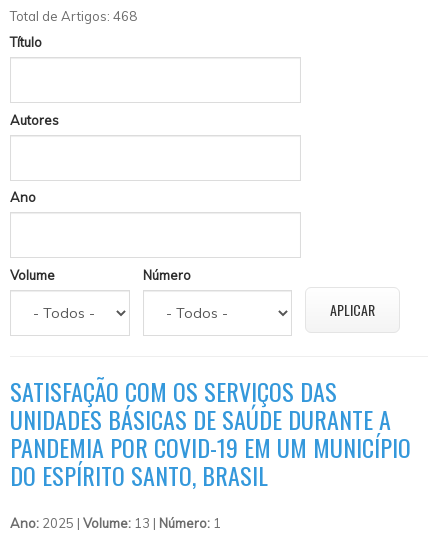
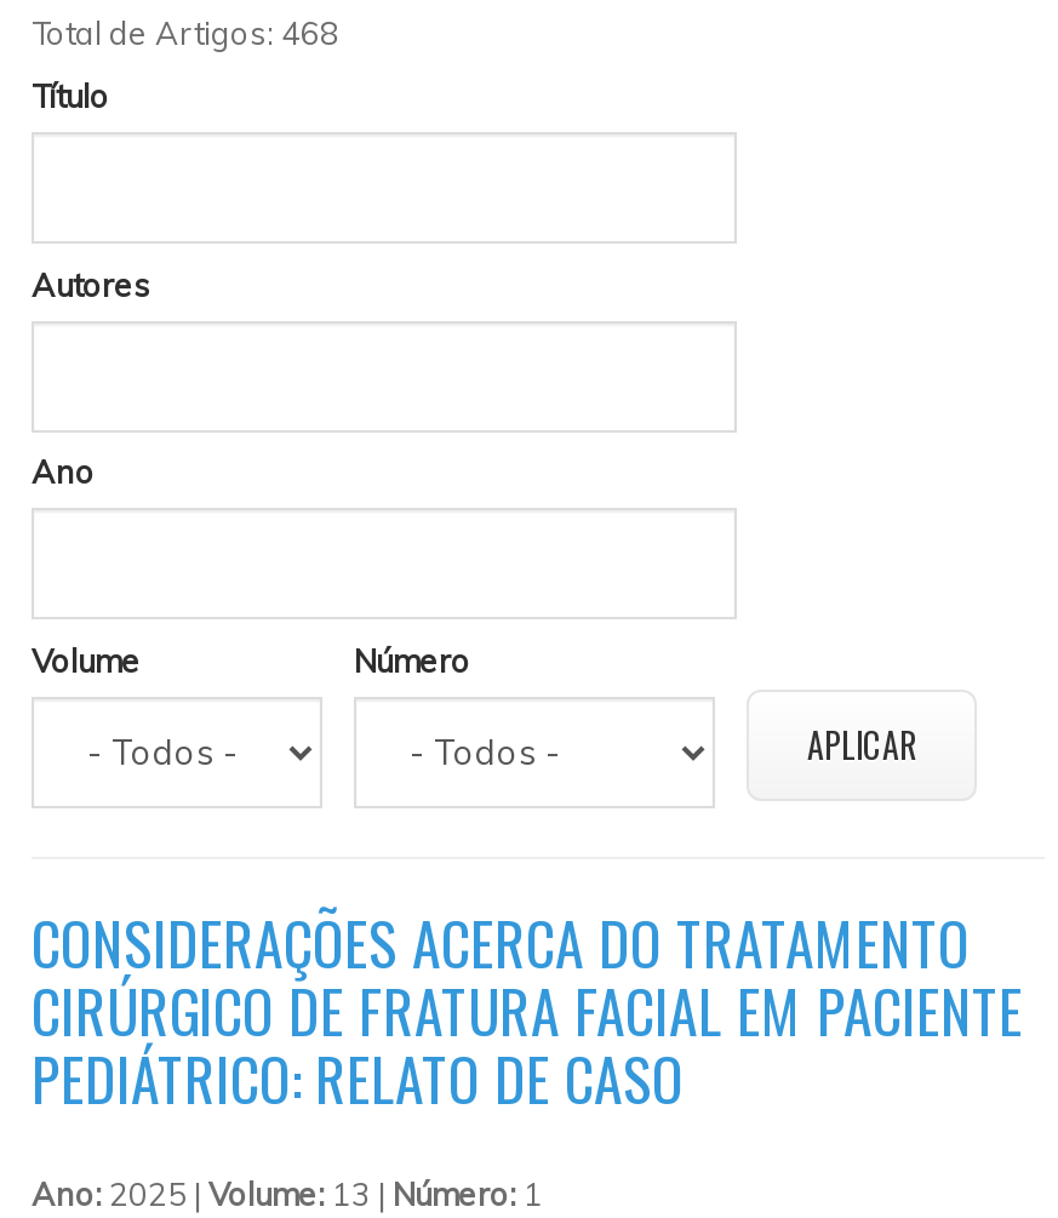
- SATISFAÇÃO COM OS SERVIÇOS DAS
- UNIDADES BÁSICAS DE SAÚDE DURANTE A
- PANDEMIA POR COVID-19 EM UM MUNICÍPIO
- DO ESPÍRITO SANTO, BRASIL
+ CONSIDERAÇÕES ACERCA DO TRATAMENTO
+ CIRÚRGICO DE FRATURA FACIAL EM PACIENTE
+ PEDIÁTRICO: RELATO DE CASO
